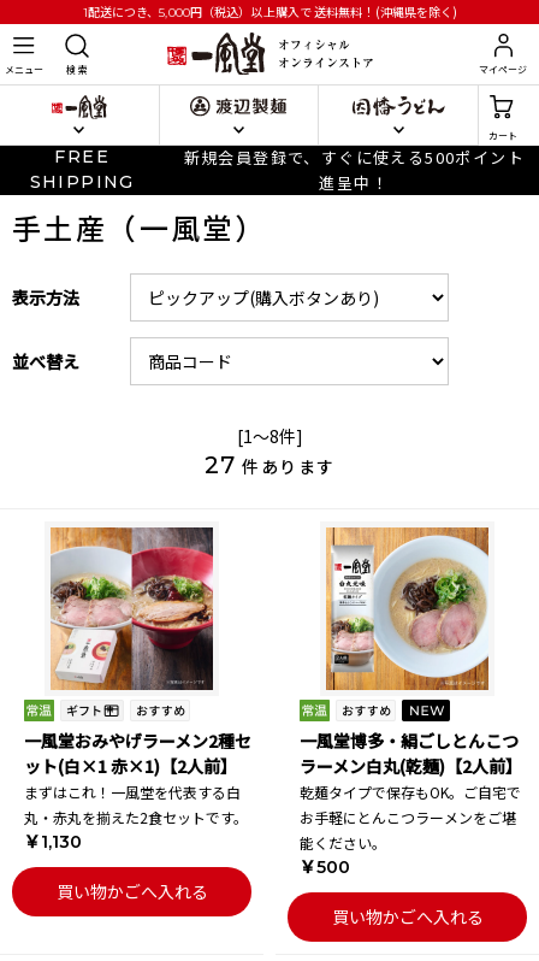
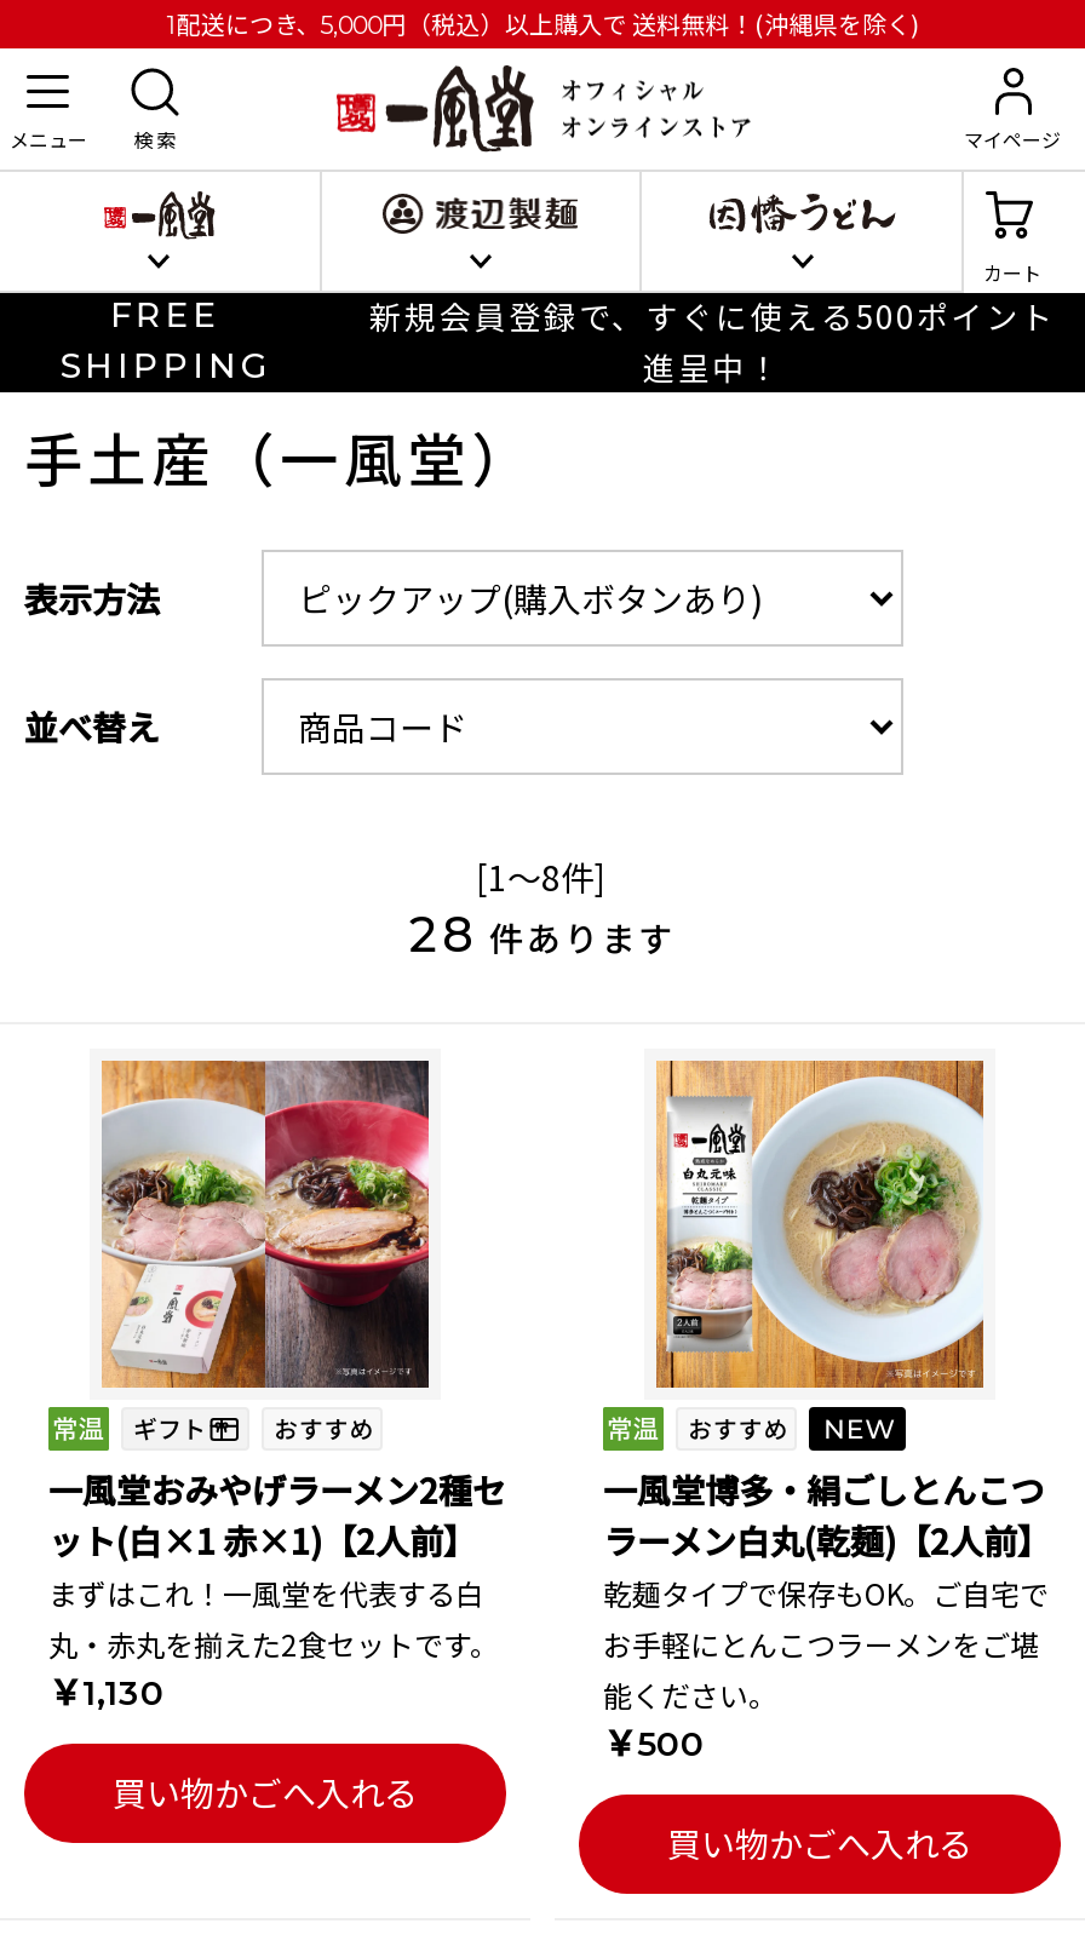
- 27 件あります
+ 28 件あります
